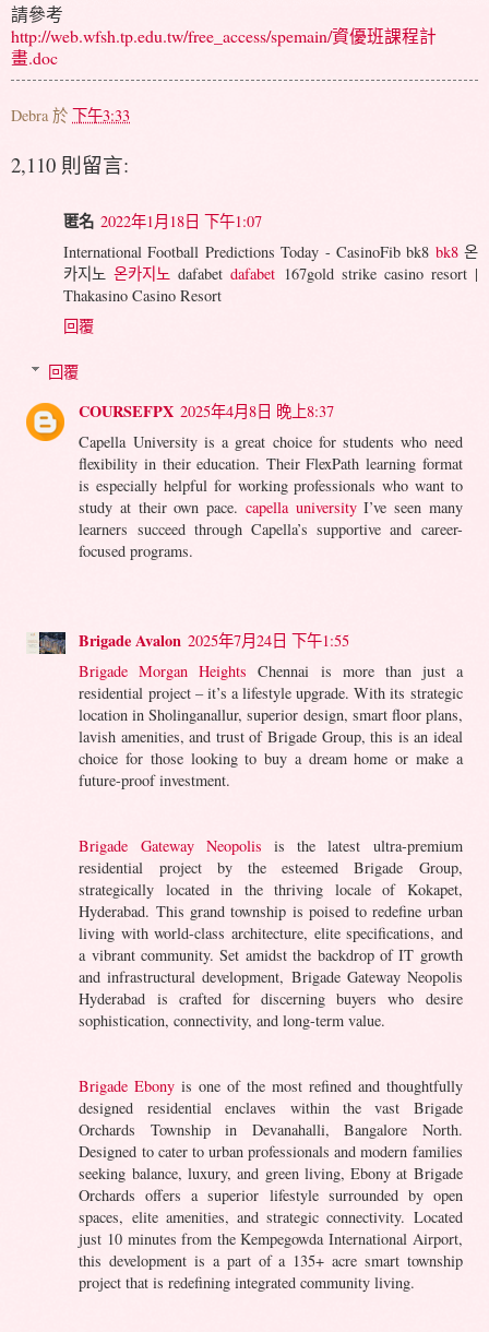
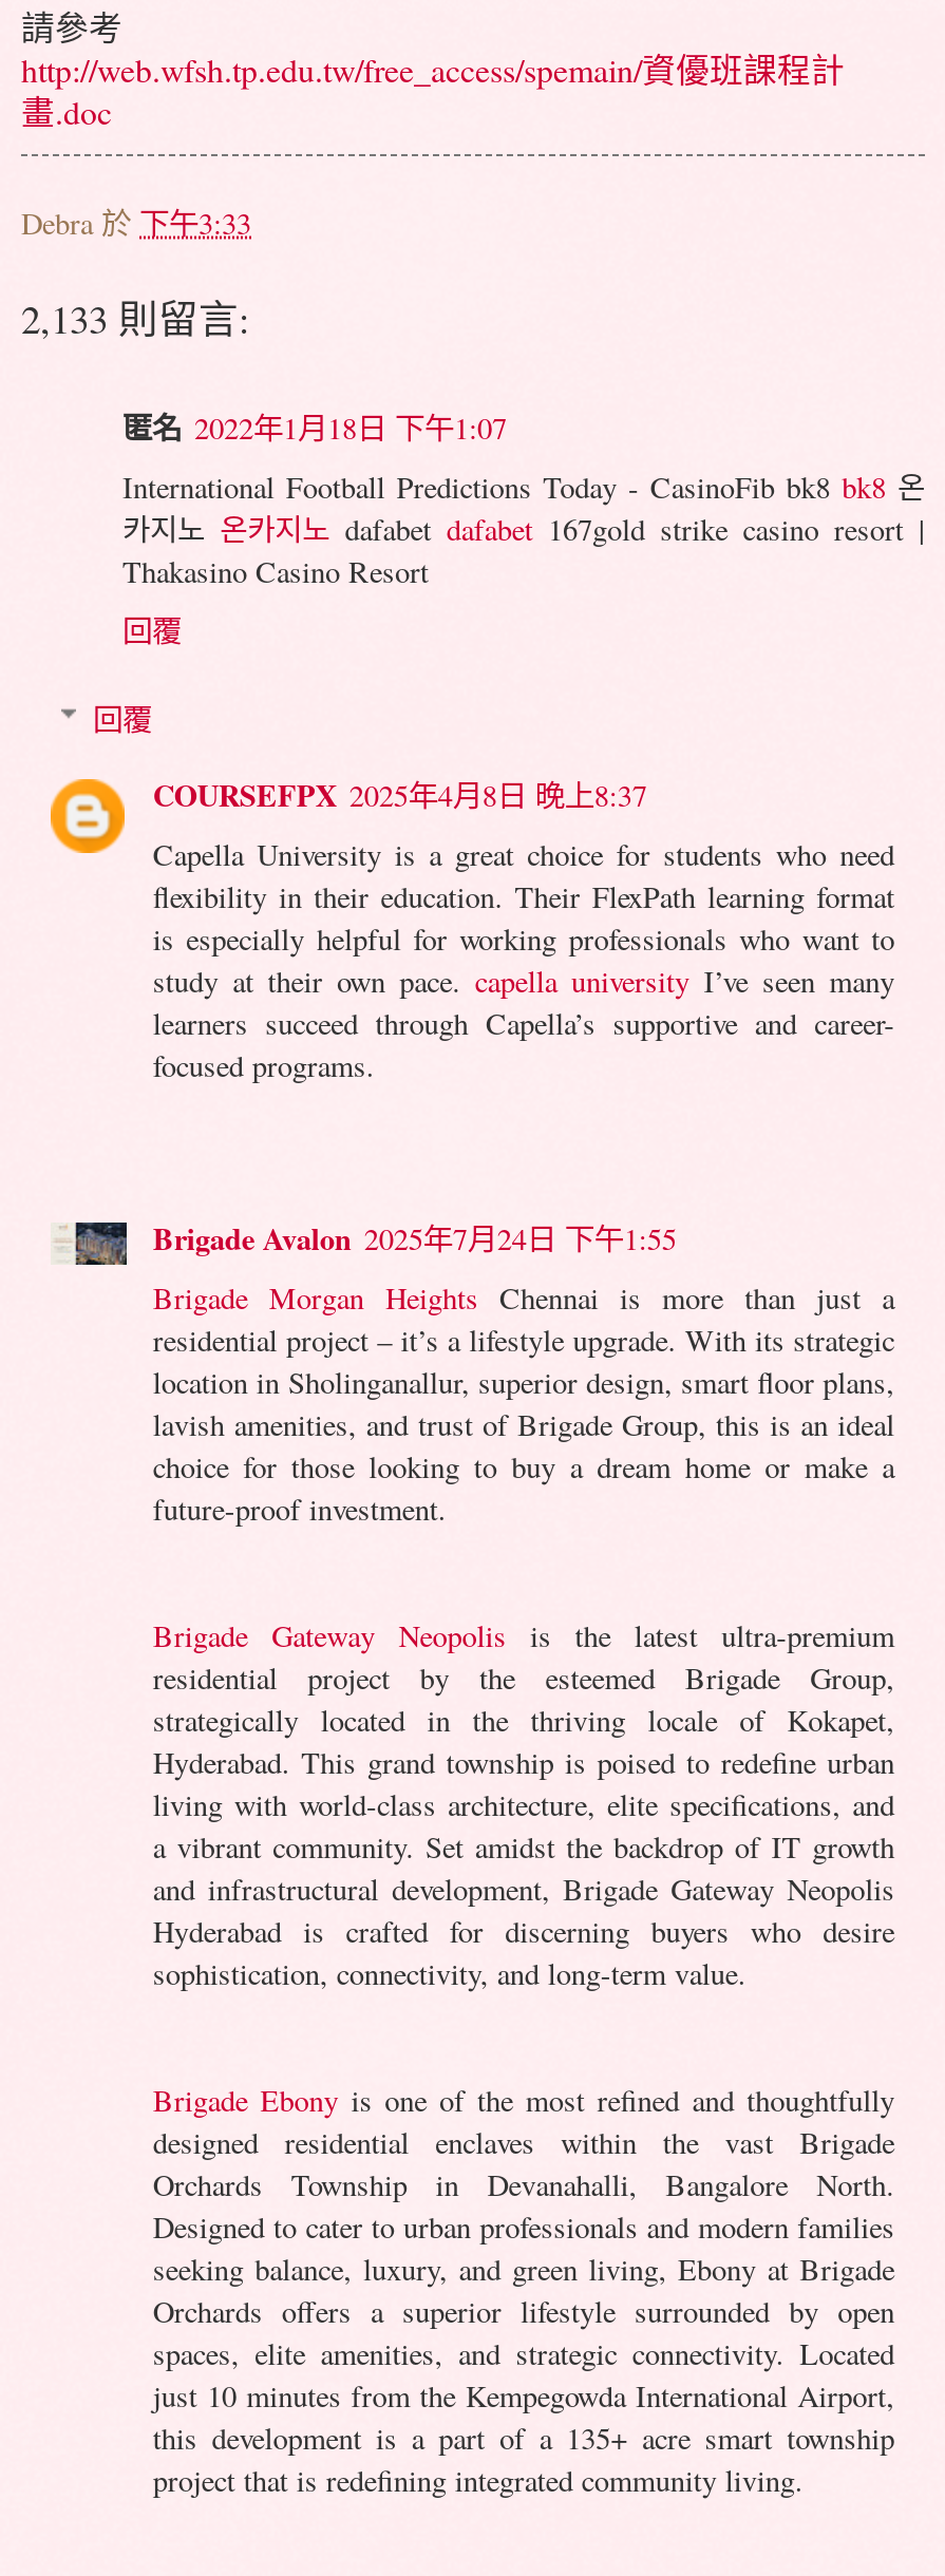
- 2,110 則留言:
+ 2,133 則留言:
